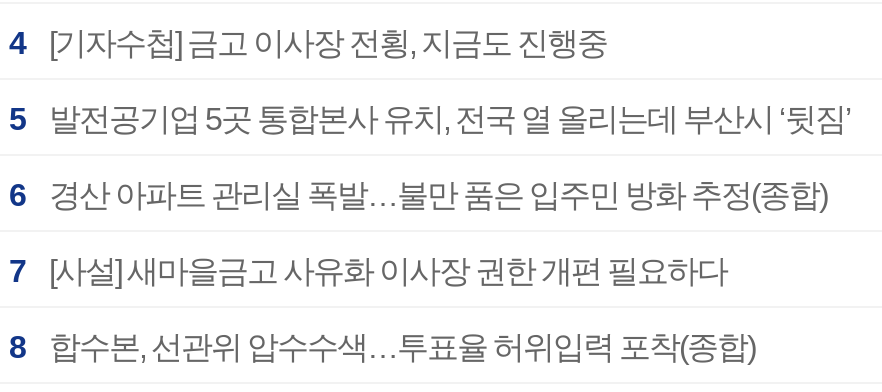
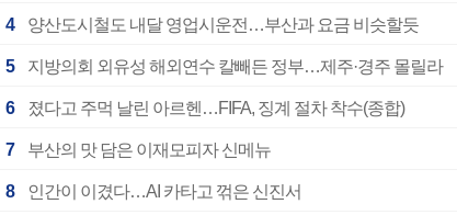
- [기자수첩] 금고 이사장 전횡, 지금도 진행중
+ 양산도시철도 내달 영업시운전…부산과 요금 비슷할듯

- 발전공기업 5곳 통합본사 유치, 전국 열 올리는데 부산시 ‘뒷짐’
+ 지방의회 외유성 해외연수 칼빼든 정부…제주·경주 몰릴라

- 경산 아파트 관리실 폭발…불만 품은 입주민 방화 추정(종합)
+ 졌다고 주먹 날린 아르헨…FIFA, 징계 절차 착수(종합)

- [사설] 새마을금고 사유화 이사장 권한 개편 필요하다
+ 부산의 맛 담은 이재모피자 신메뉴

- 합수본, 선관위 압수수색…투표율 허위입력 포착(종합)
+ 인간이 이겼다…AI 카타고 꺾은 신진서
